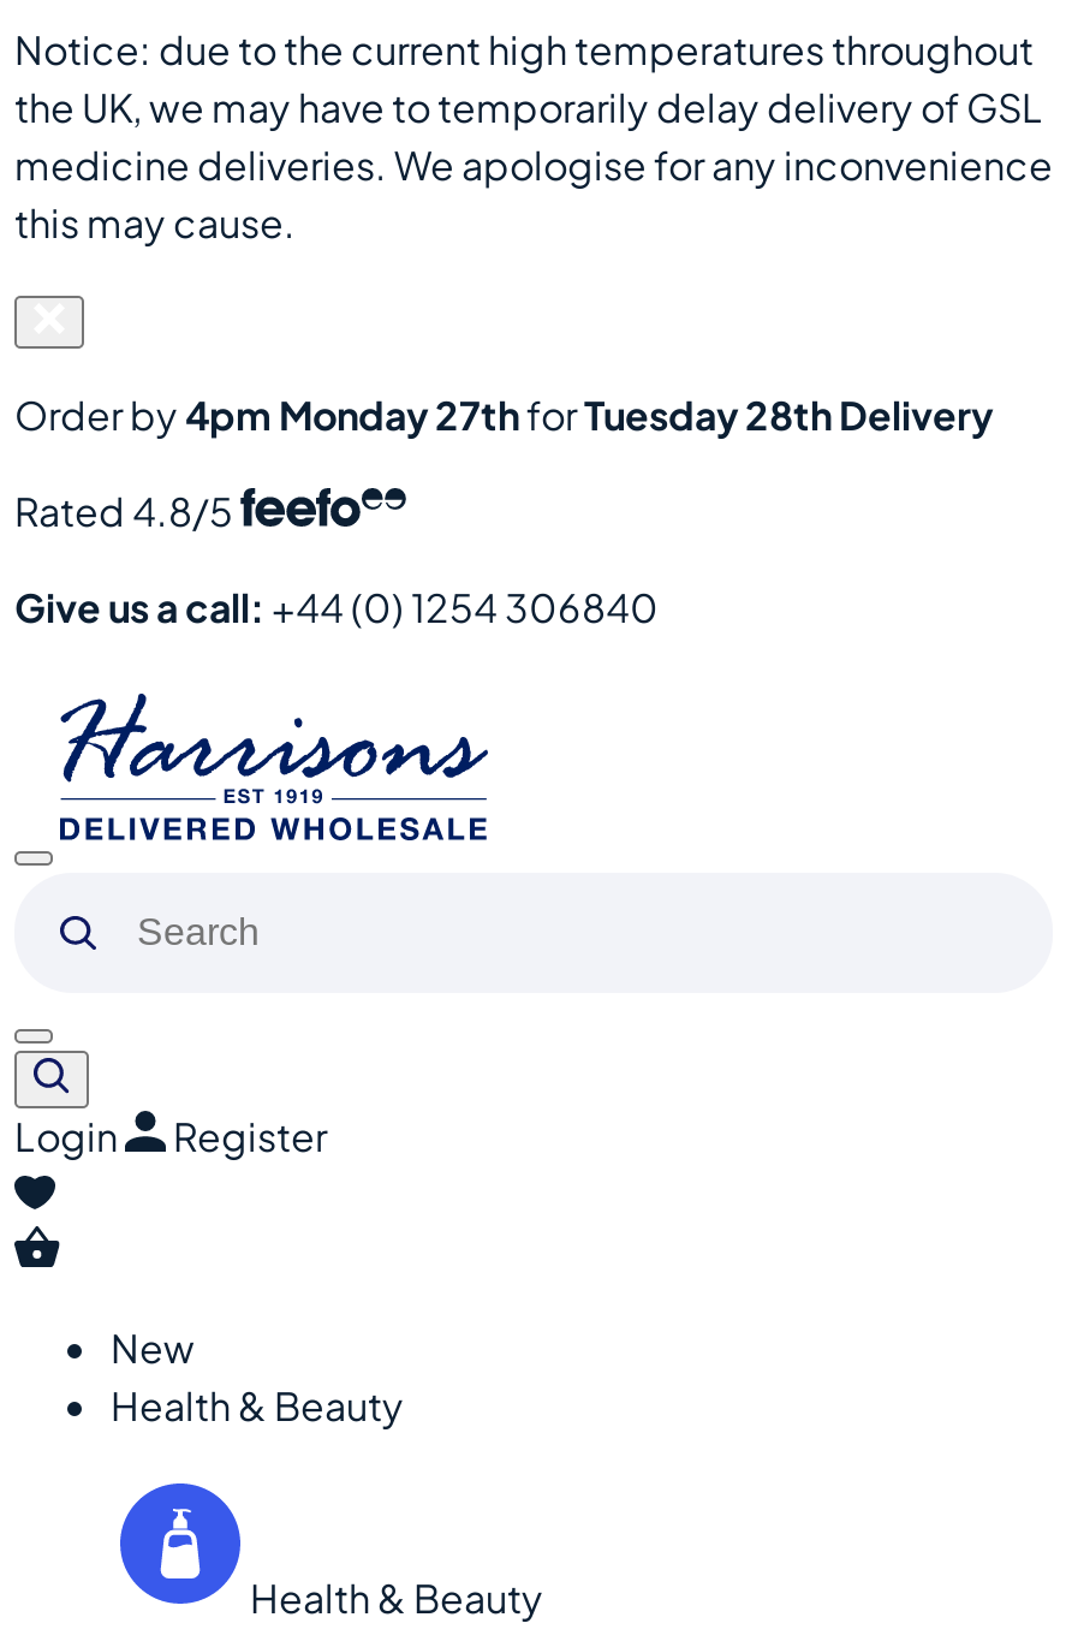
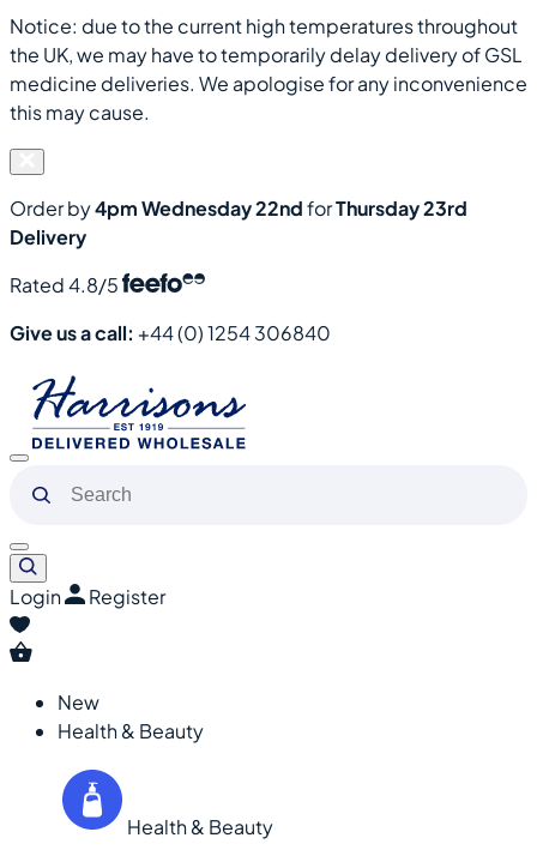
- Order by 4pm Monday 27thforTuesday 28th Delivery
+ Order by 4pm Wednesday 22nd forThursday 23rd
+ Delivery
